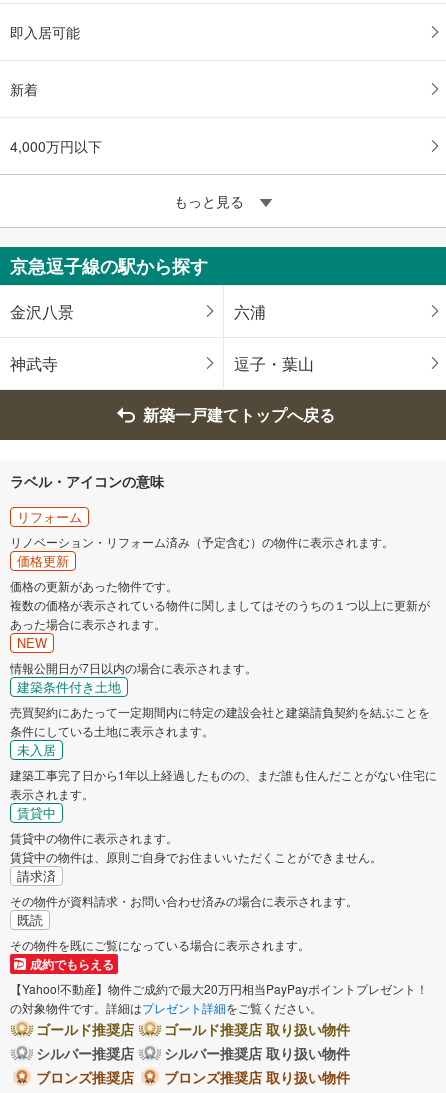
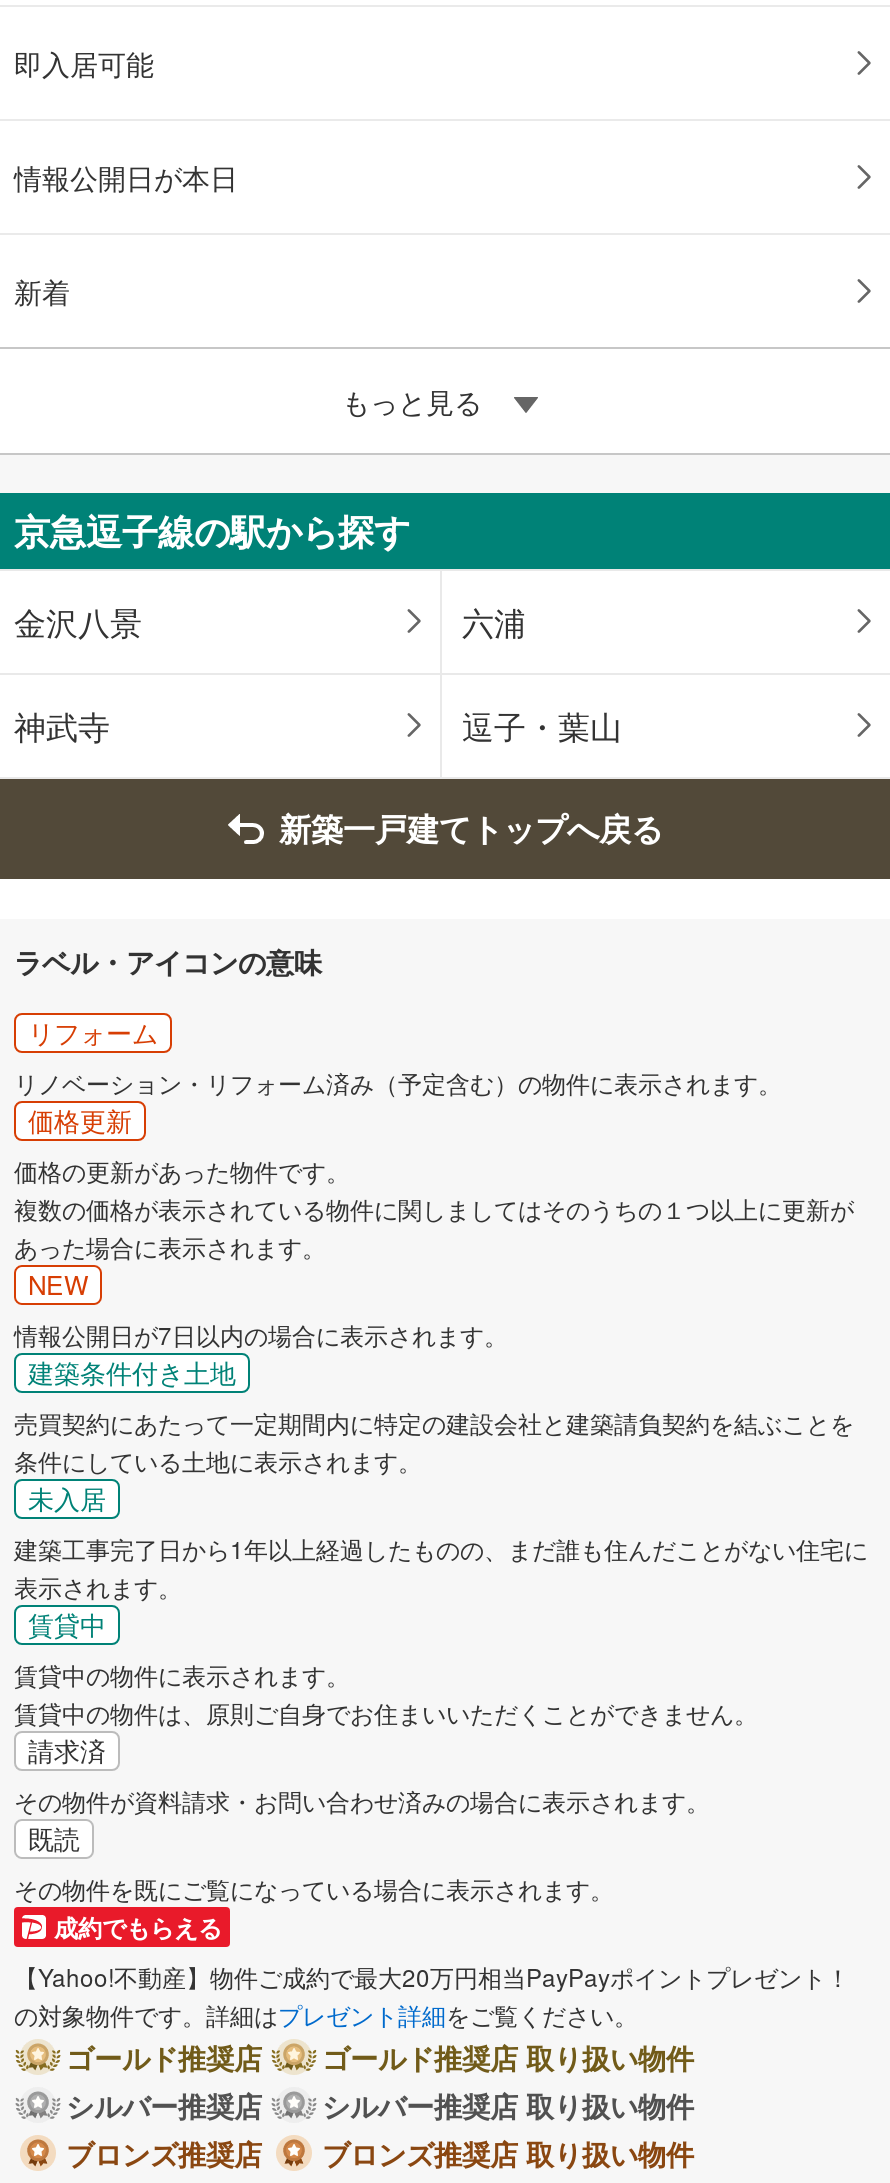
+ 情報公開日が本日

moved down: 新着

- 4,000万円以下
